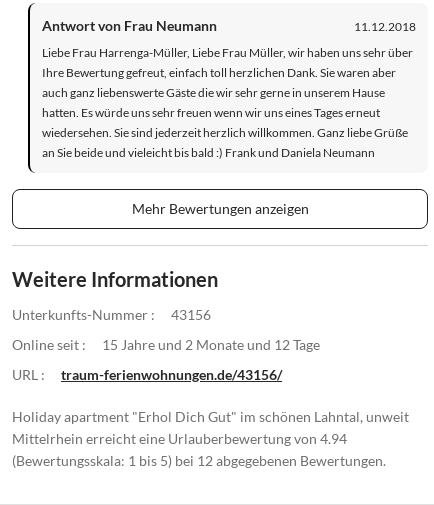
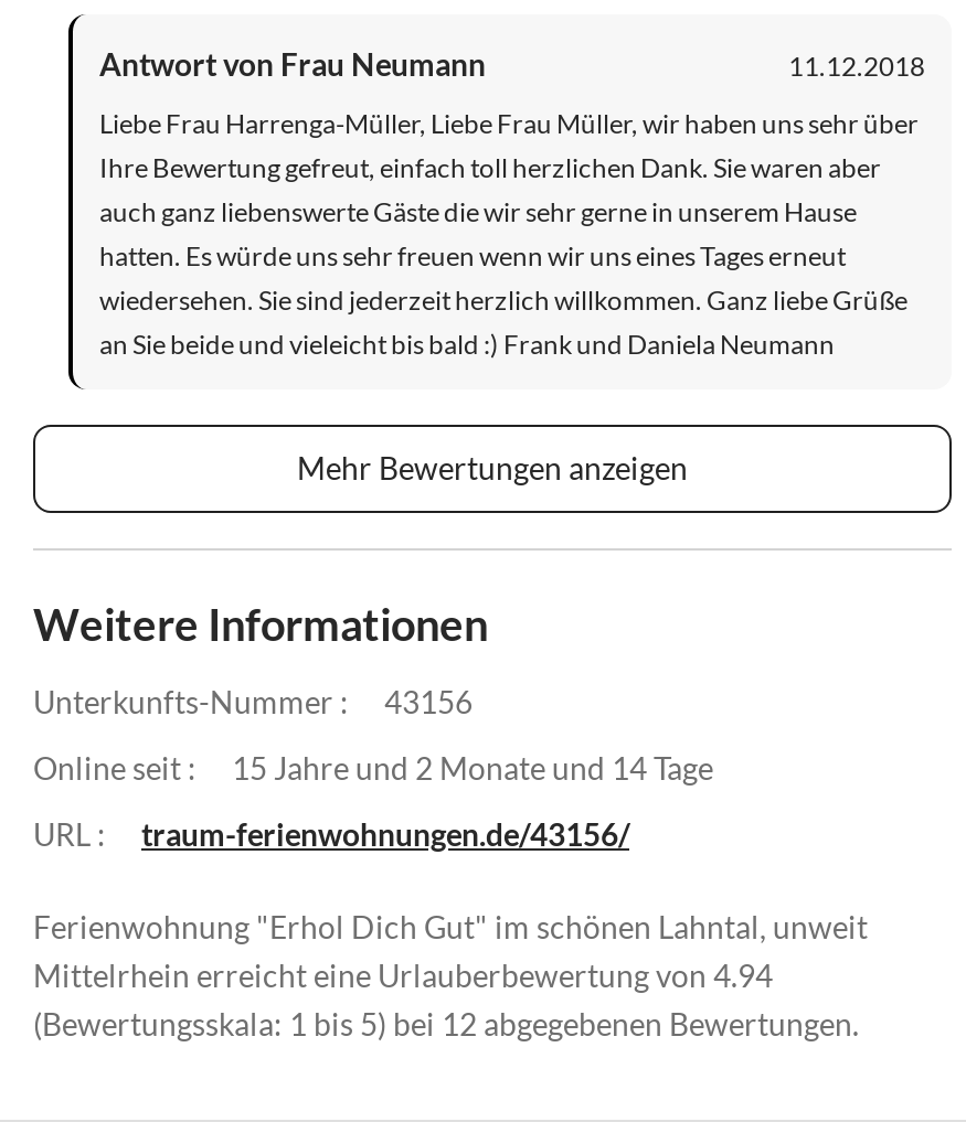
- 15 Jahre und 2 Monate und 12 Tage
+ 15 Jahre und 2 Monate und 14 Tage

- Holiday apartment "Erhol Dich Gut" im schönen Lahntal, unweit
+ Ferienwohnung "Erhol Dich Gut" im schönen Lahntal, unweit
